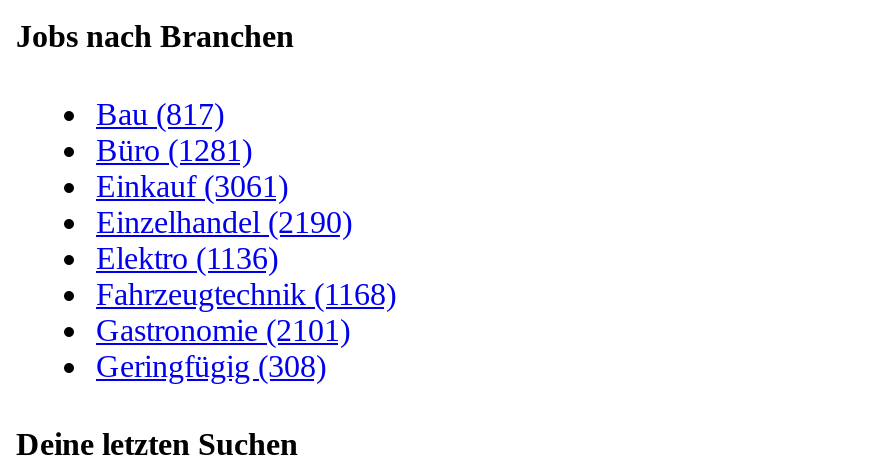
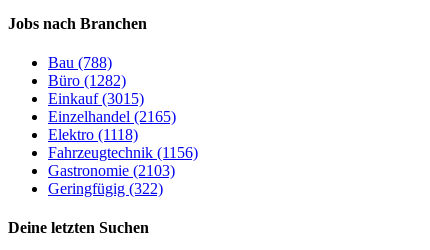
- Bau (817)
+ Bau (788)

- Büro (1281)
+ Büro (1282)

- Einkauf (3061)
+ Einkauf (3015)

- Einzelhandel (2190)
+ Einzelhandel (2165)

- Elektro (1136)
+ Elektro (1118)

- Fahrzeugtechnik (1168)
+ Fahrzeugtechnik (1156)

- Gastronomie (2101)
+ Gastronomie (2103)

- Geringfügig (308)
+ Geringfügig (322)
